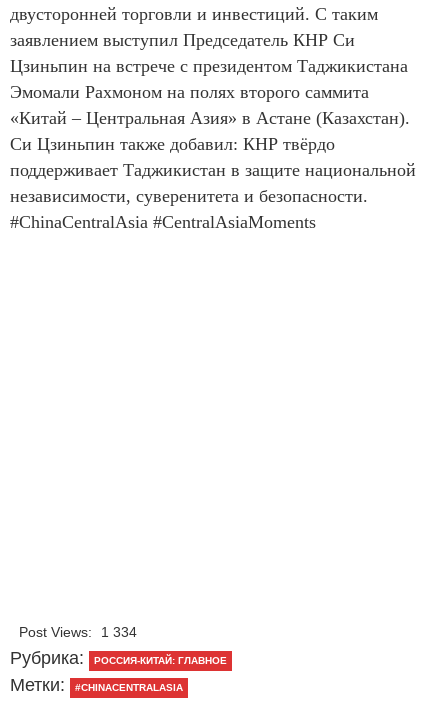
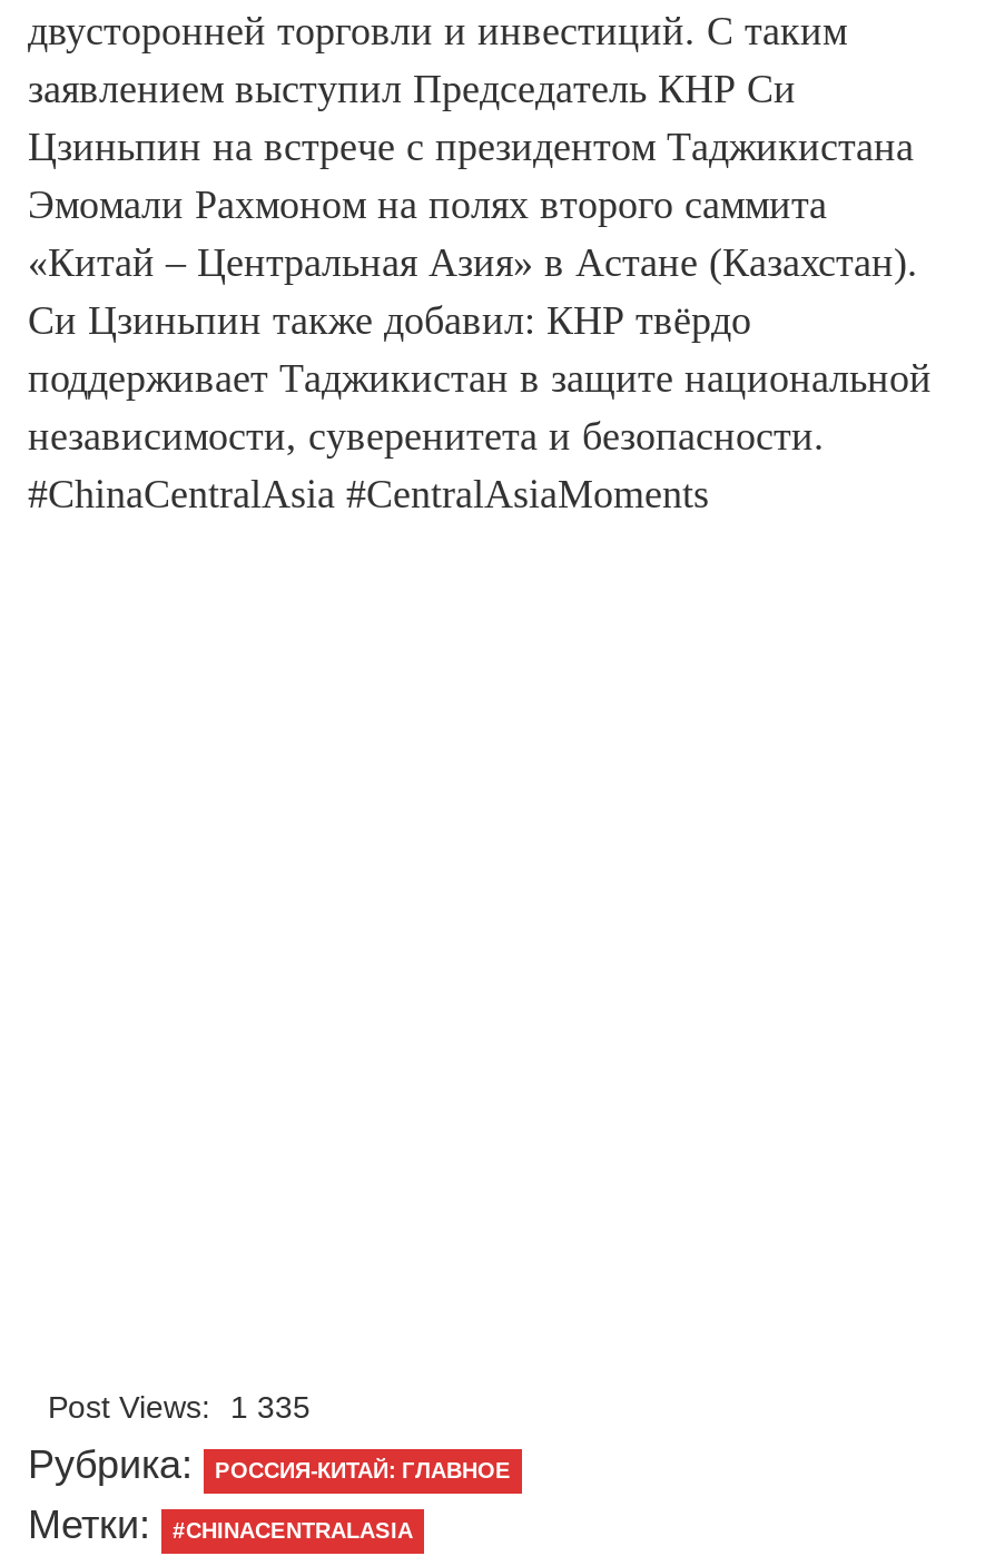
- Post Views: 1 334
+ Post Views: 1 335
